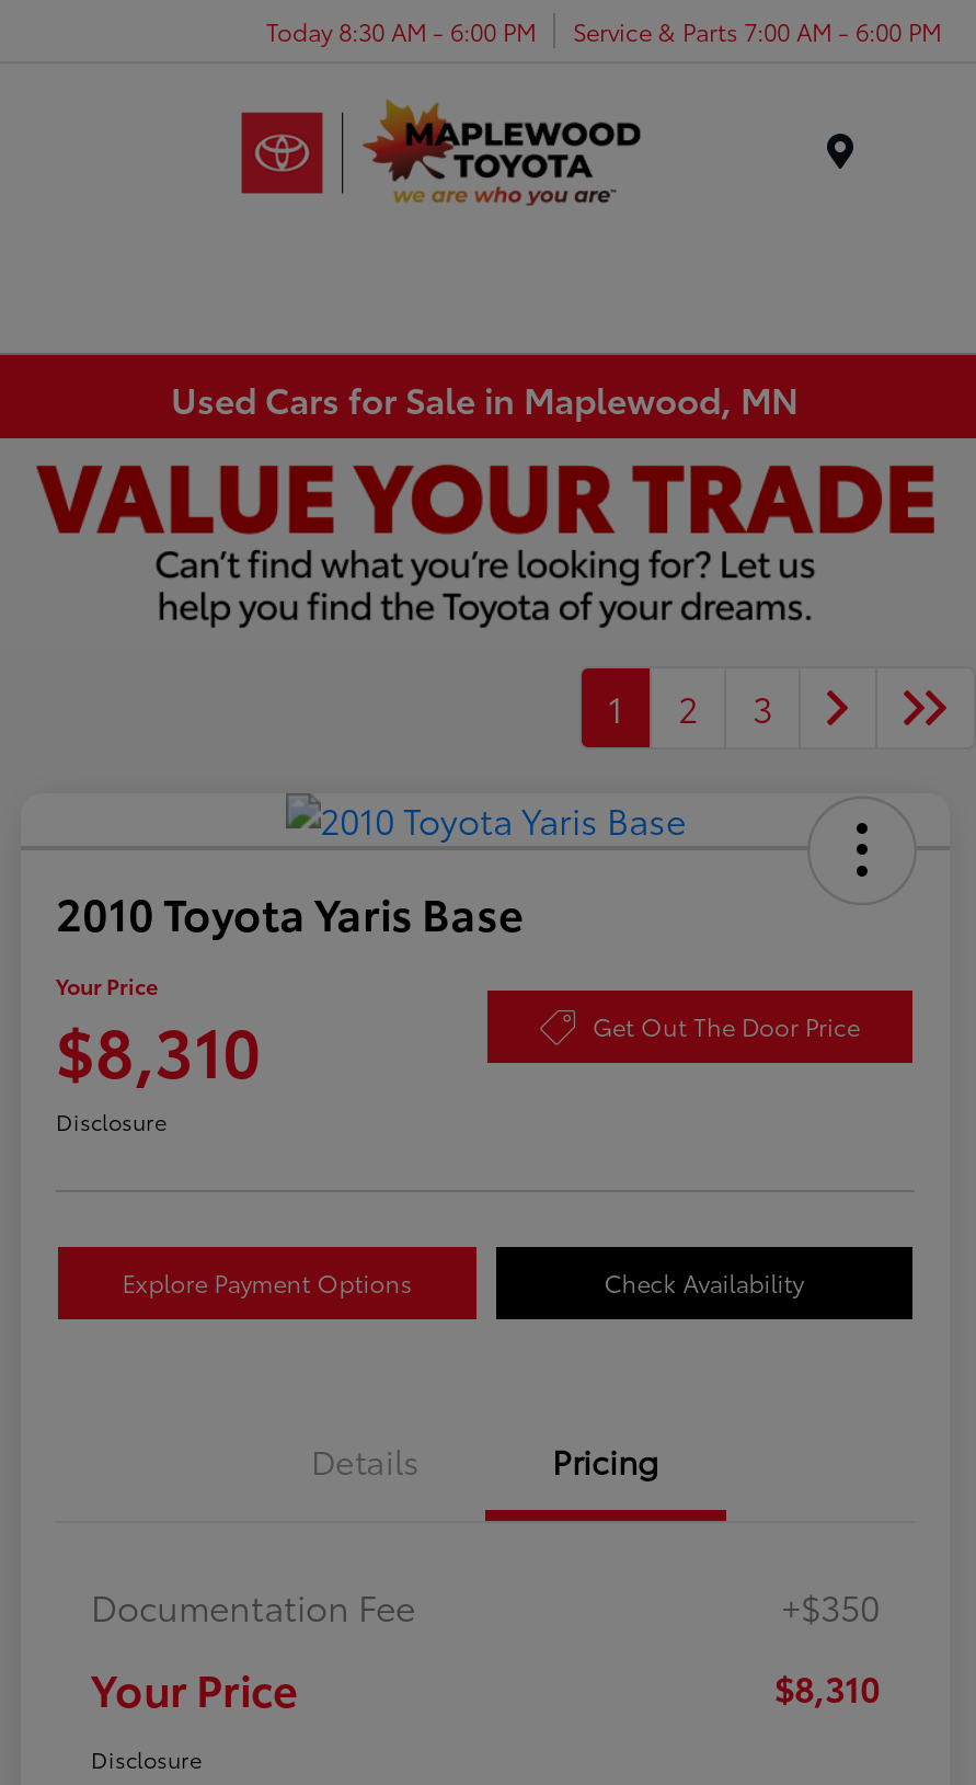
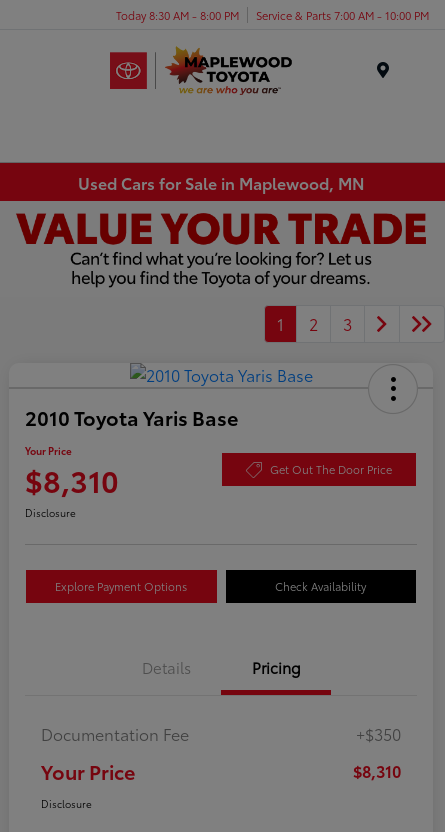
- Today 8:30 AM - 6:00 PM
+ Today 8:30 AM - 8:00 PM

- Service & Parts 7:00 AM - 6:00 PM
+ Service & Parts 7:00 AM - 10:00 PM
